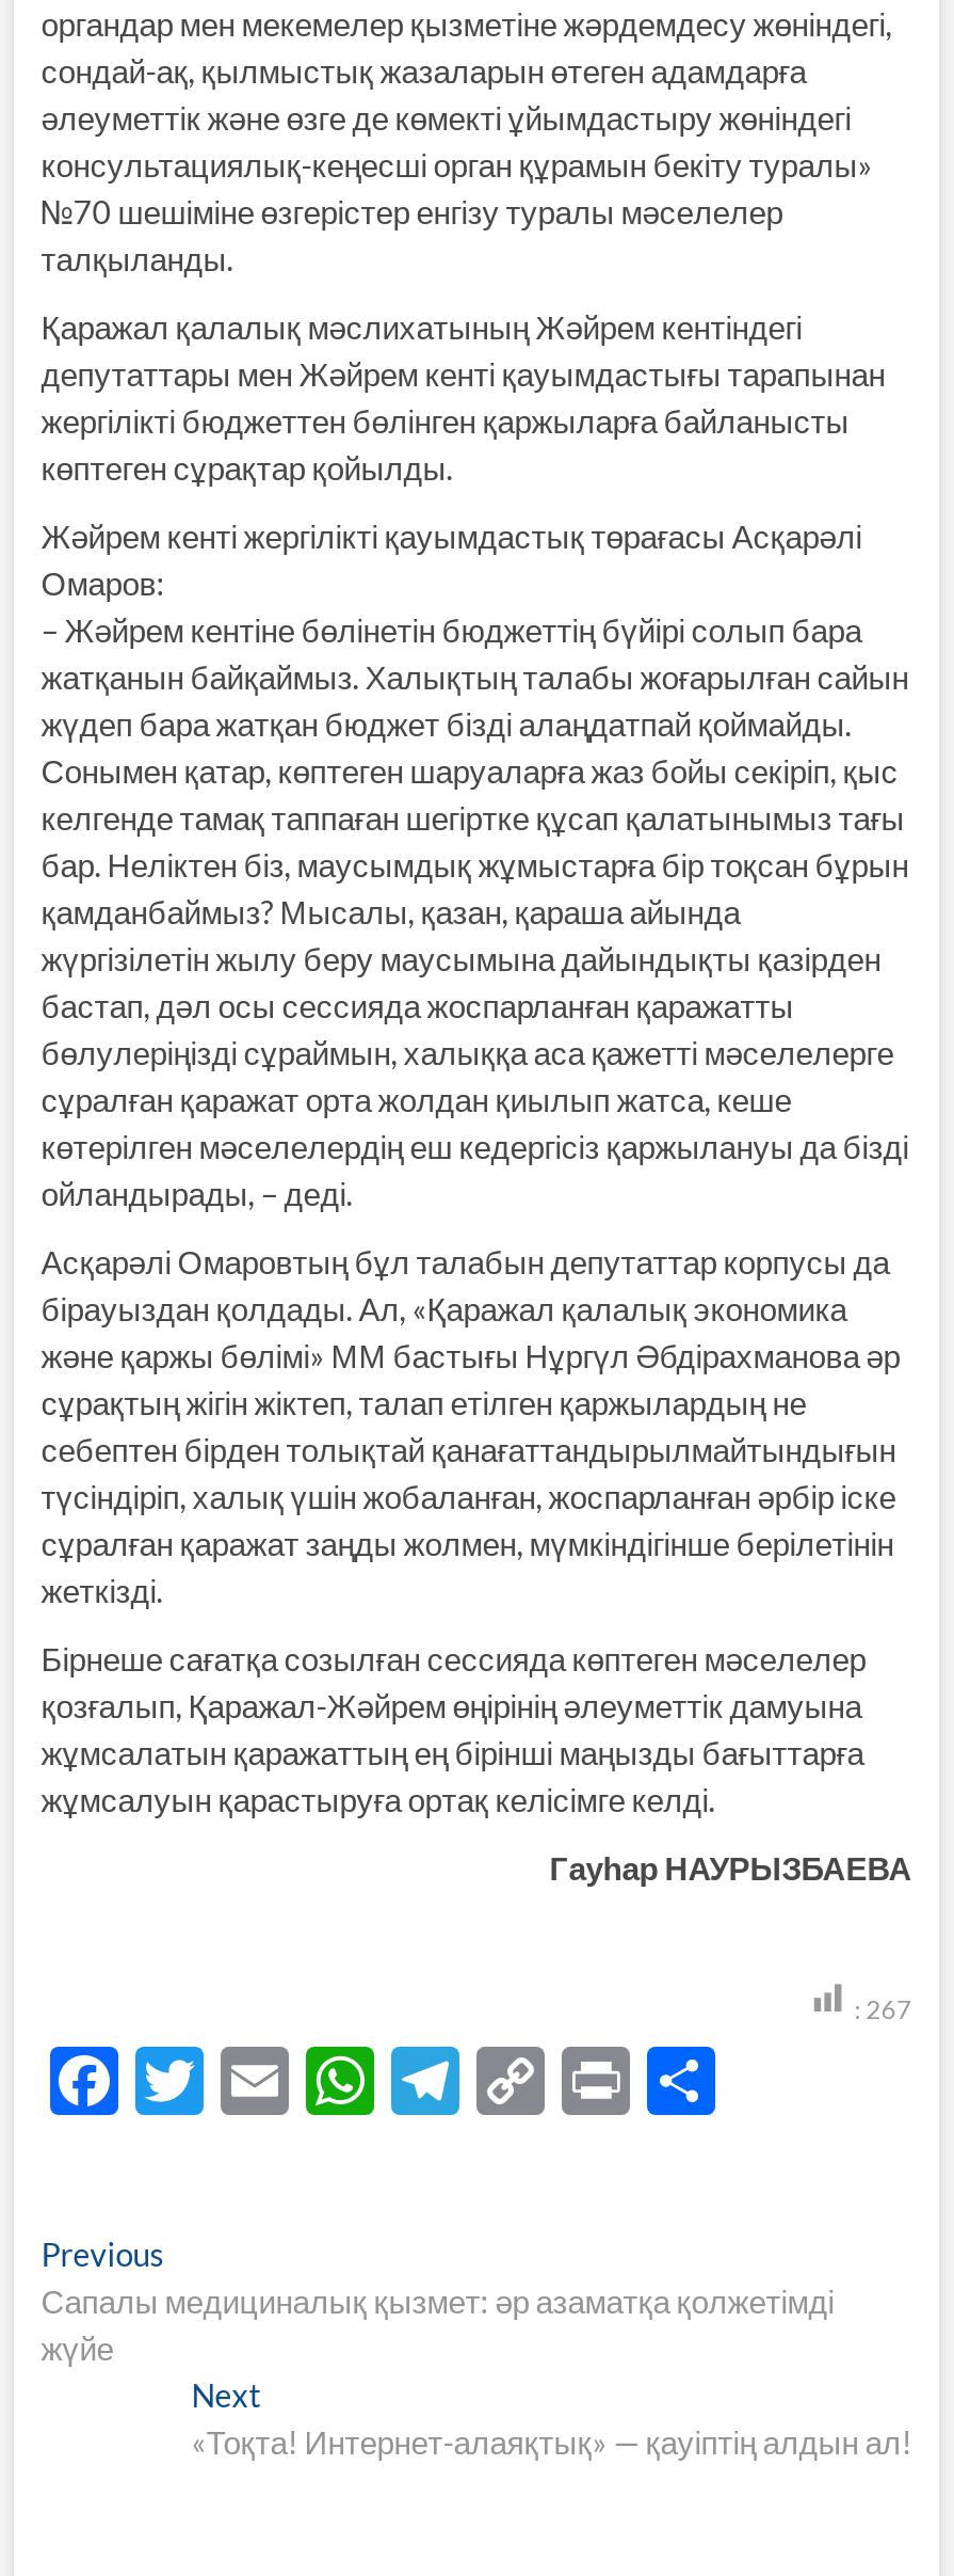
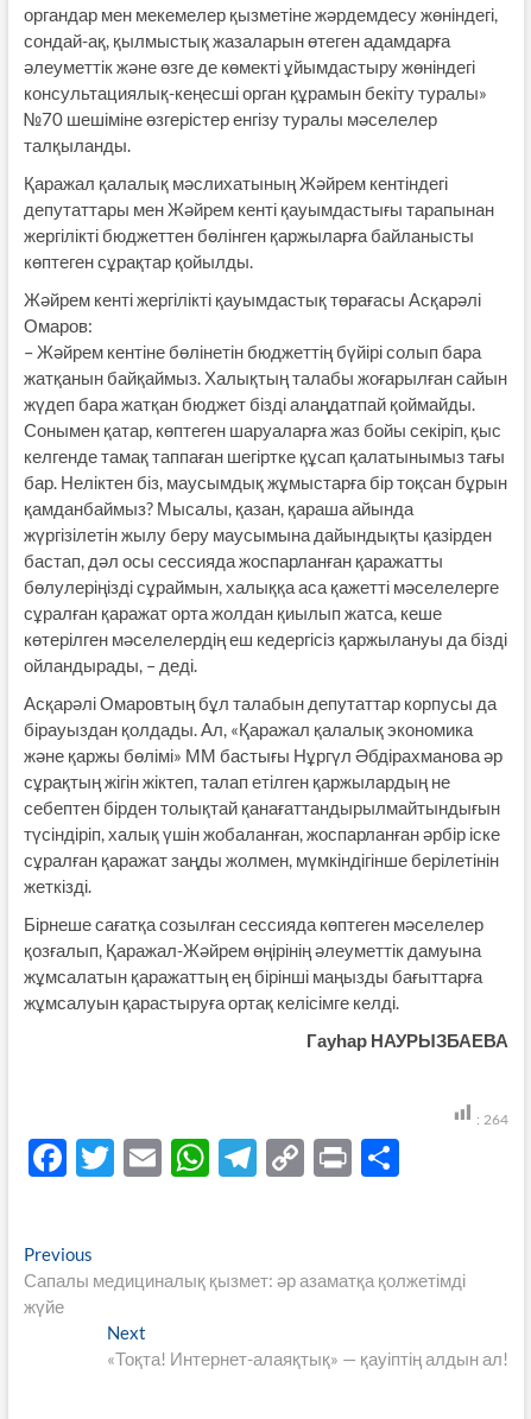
- : 267
+ : 264
